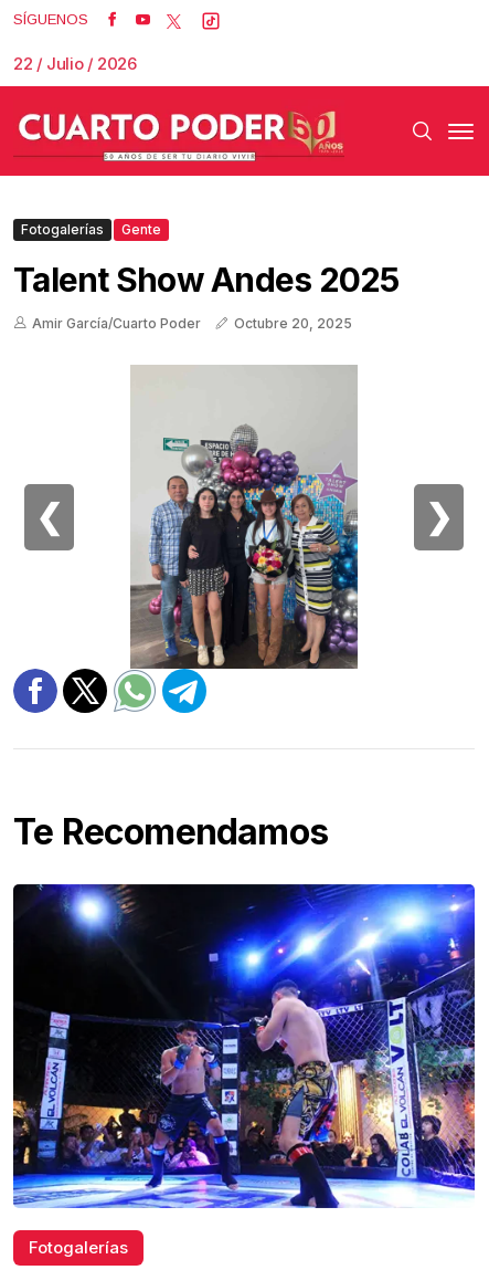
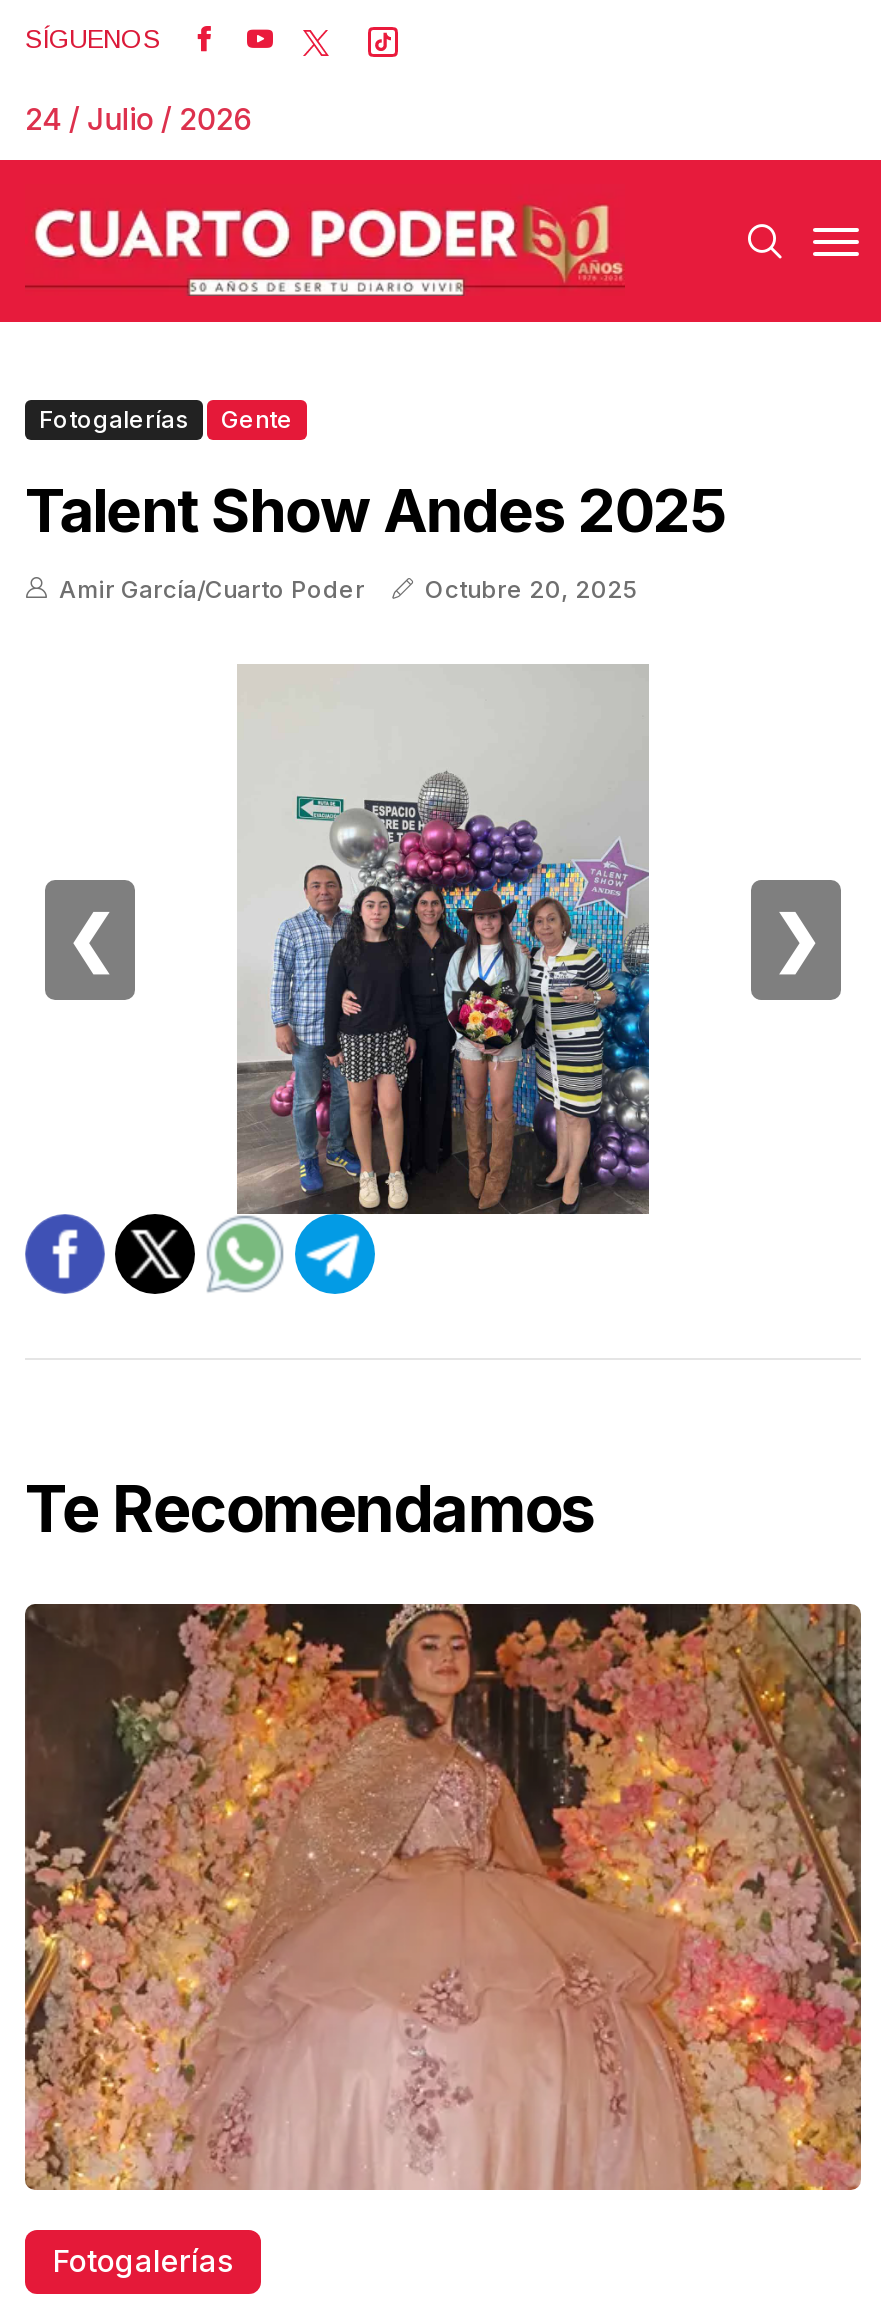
- 22 / Julio / 2026
+ 24 / Julio / 2026

- [image]
+ [image]
